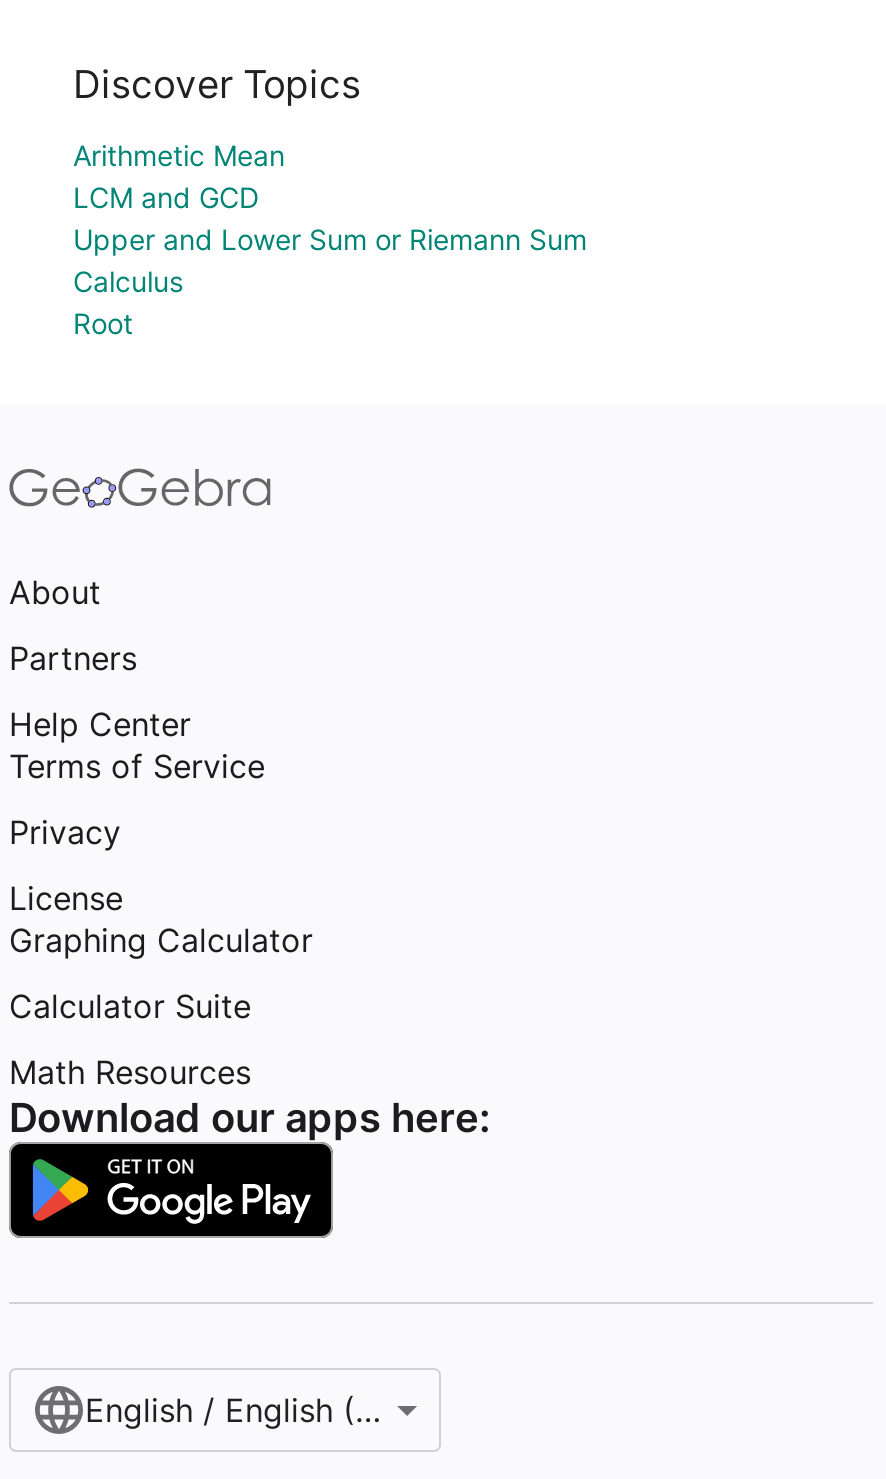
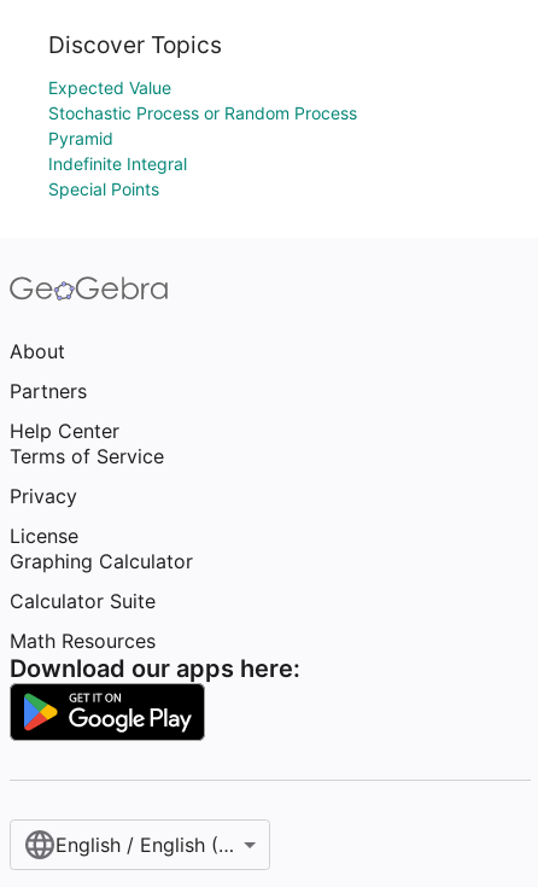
- Arithmetic Mean
- LCM and GCD
- Upper and Lower Sum or Riemann Sum
- Calculus
- Root
+ Expected Value
+ Stochastic Process or Random Process
+ Pyramid
+ Indefinite Integral
+ Special Points
